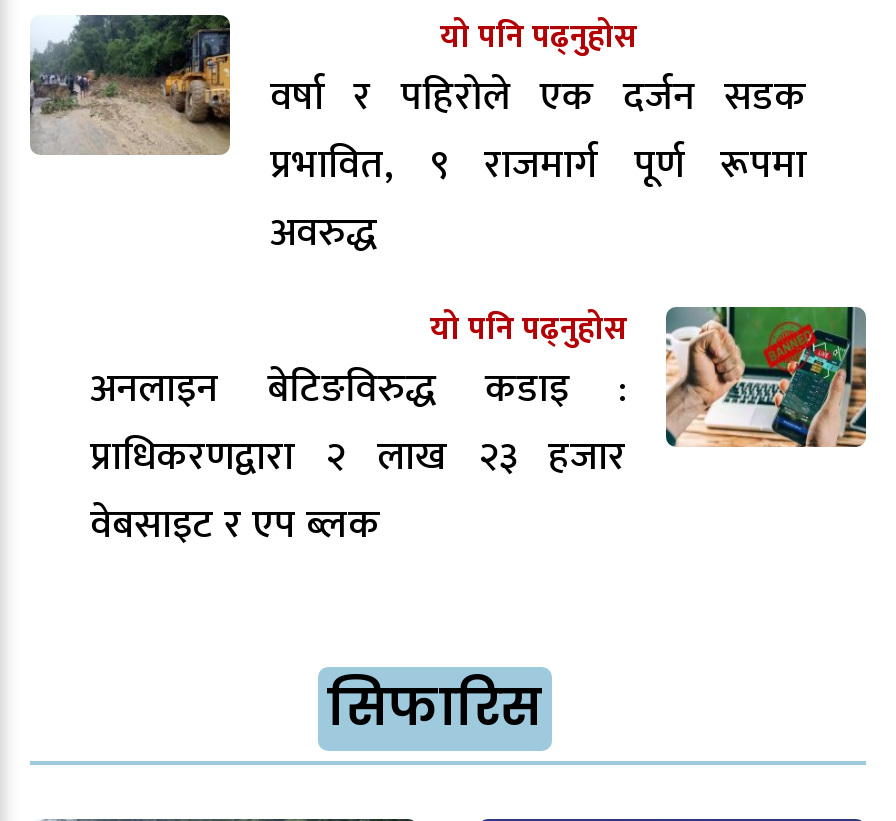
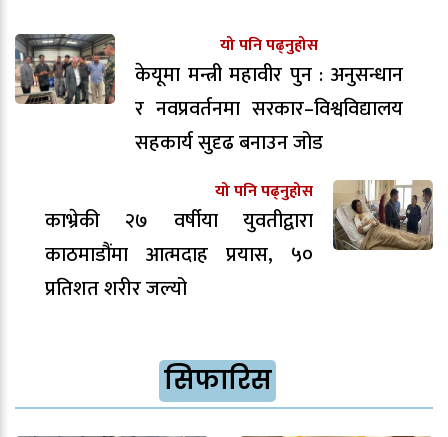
- [image]
- वर्षा र पहिरोले एक दर्जन सडक
- प्रभावित, ९ राजमार्ग पूर्ण रूपमा
- अवरुद्ध
+ [image]
+ केयूमा मन्त्री महावीर पुन : अनुसन्धान
+ र नवप्रवर्तनमा सरकार–विश्वविद्यालय
+ सहकार्य सुदृढ बनाउन जोड

- [image]
- अनलाइन बेटिङविरुद्ध कडाइ :
- प्राधिकरणद्वारा २ लाख २३ हजार
- वेबसाइट र एप ब्लक
+ [image]
+ काभ्रेकी २७ वर्षीया युवतीद्वारा
+ काठमाडौंमा आत्मदाह प्रयास, ५०
+ प्रतिशत शरीर जल्यो
